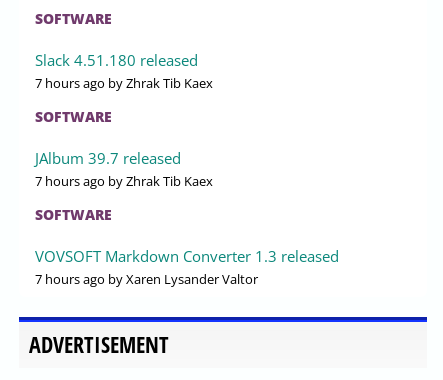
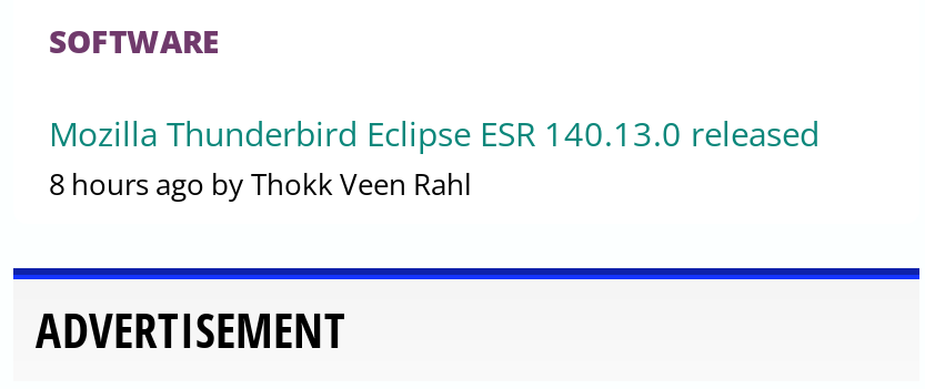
- Slack 4.51.180 released
- 7 hours ago by Zhrak Tib Kaex
- SOFTWARE
- JAlbum 39.7 released
- 7 hours ago by Zhrak Tib Kaex
- SOFTWARE
- VOVSOFT Markdown Converter 1.3 released
- 7 hours ago by Xaren Lysander Valtor
+ Mozilla Thunderbird Eclipse ESR 140.13.0 released
+ 8 hours ago by Thokk Veen Rahl
